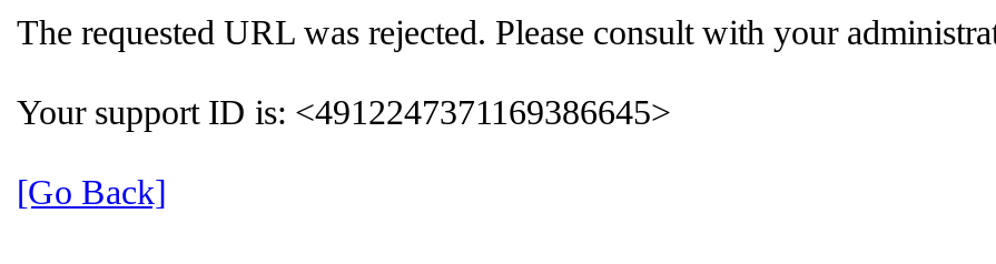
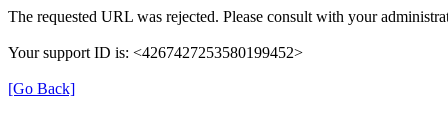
- Your support ID is: <4912247371169386645>
+ Your support ID is: <4267427253580199452>
